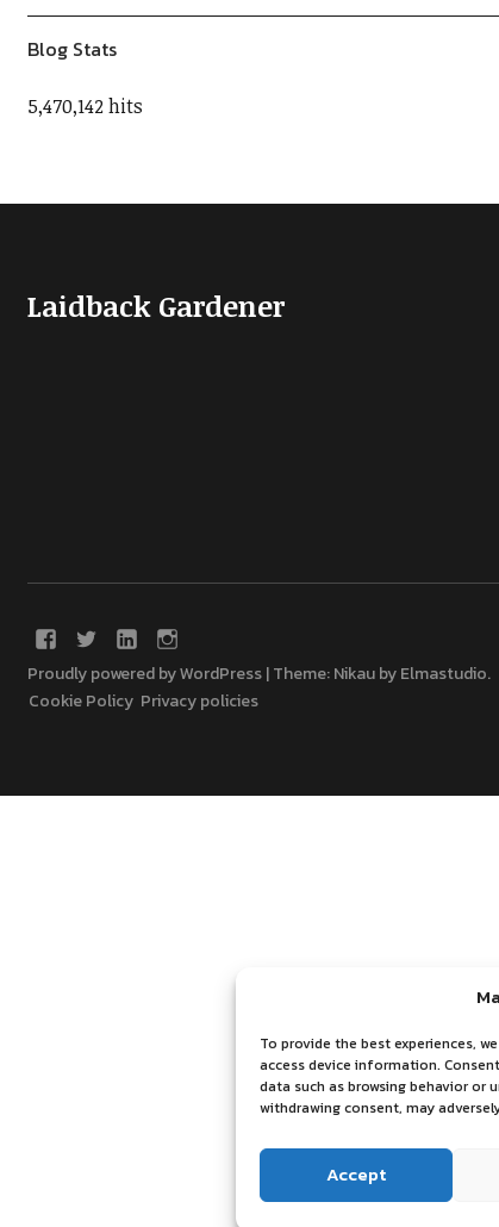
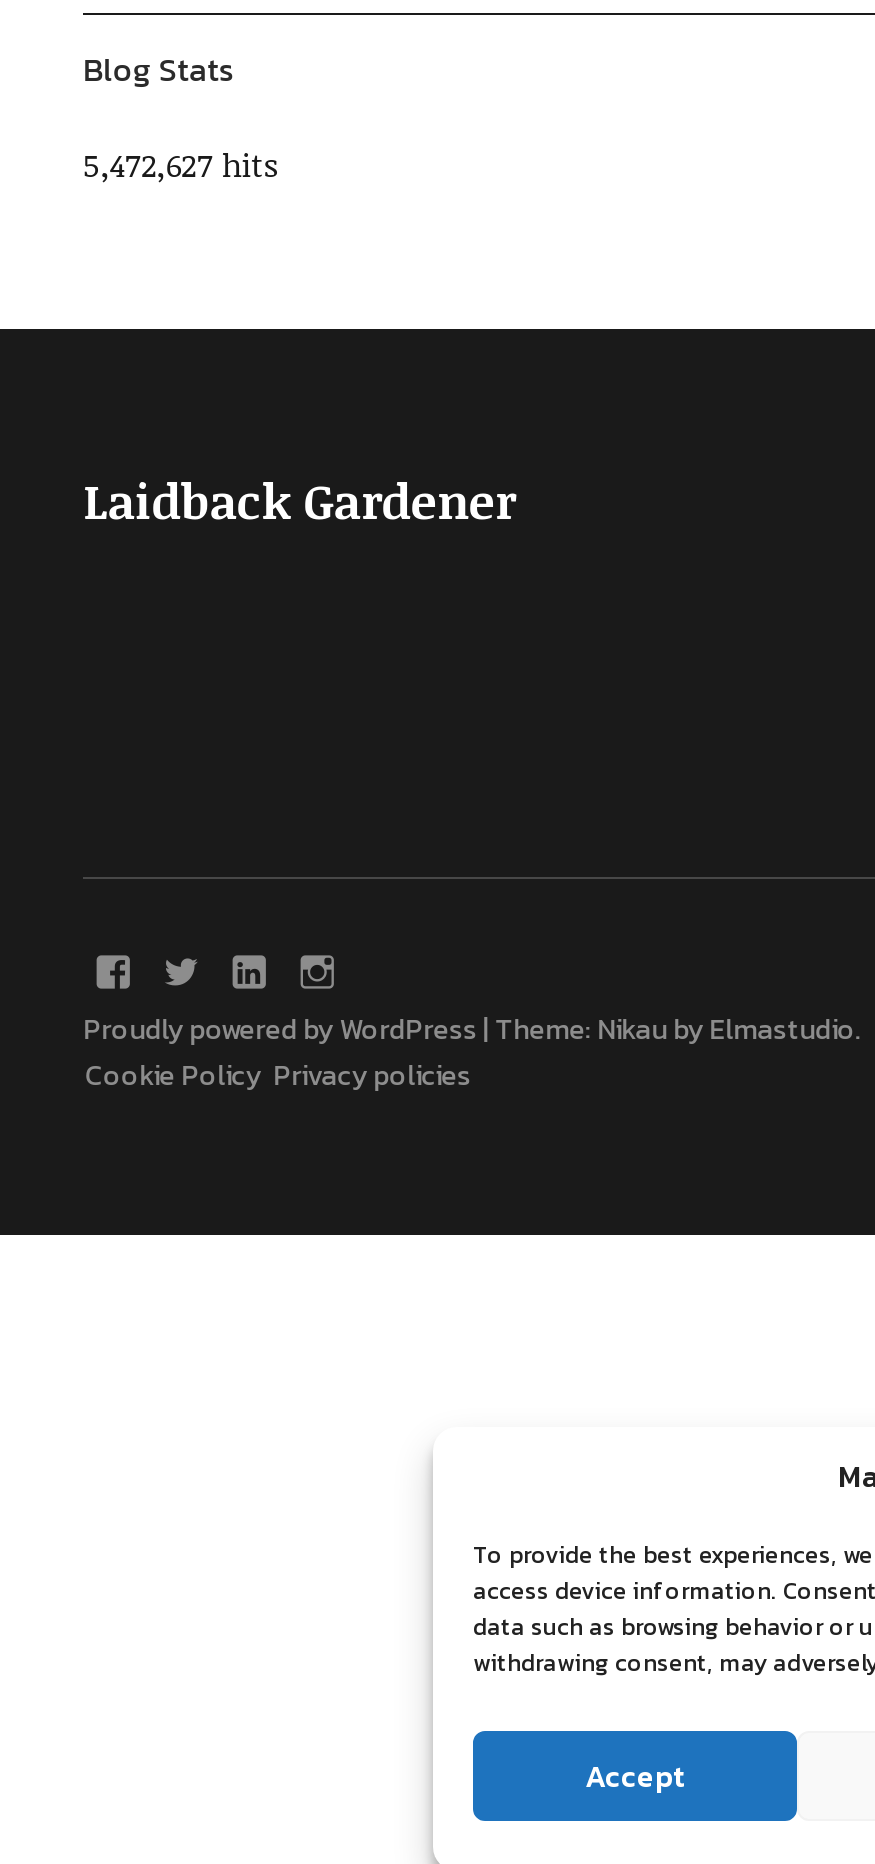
- 5,470,142 hits
+ 5,472,627 hits
